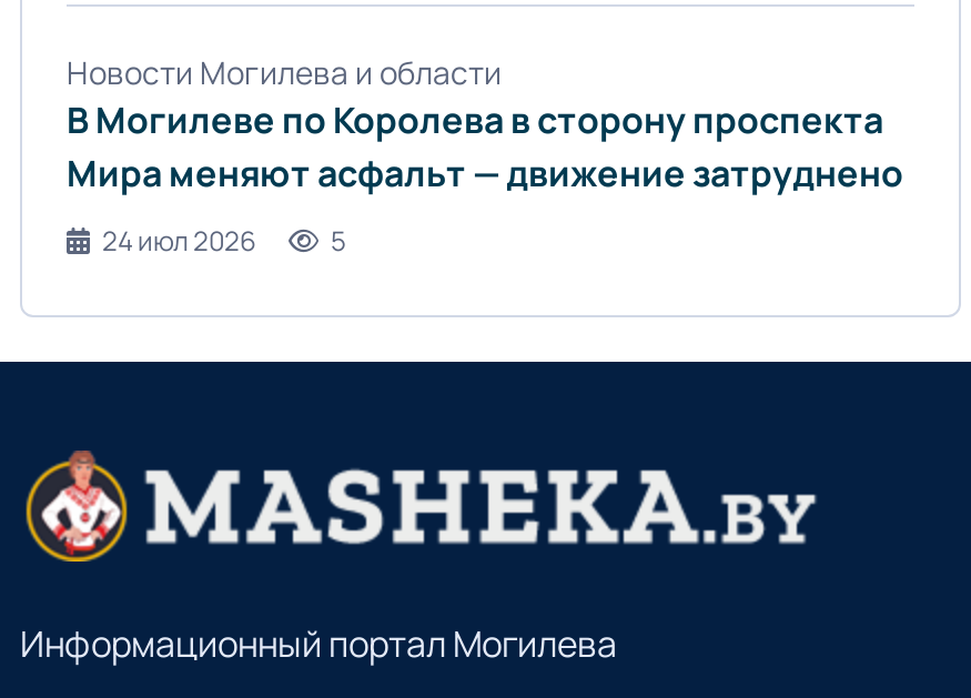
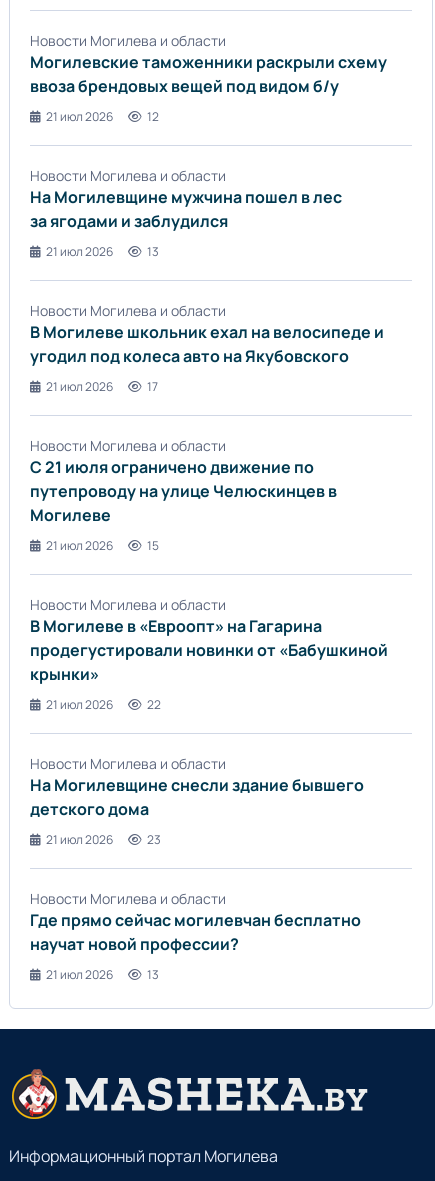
- В Могилеве по Королева в сторону проспекта
- Мира меняют асфальт — движение затруднено
- 24 июл 2026
- 5
+ Могилевские таможенники раскрыли схему
+ ввоза брендовых вещей под видом б/у
+ 21 июл 2026
+ 12
+ Новости Могилева и области
+ На Могилевщине мужчина пошел в лес
+ за ягодами и заблудился
+ 21 июл 2026
+ 13
+ Новости Могилева и области
+ В Могилеве школьник ехал на велосипеде и
+ угодил под колеса авто на Якубовского
+ 21 июл 2026
+ 17
+ Новости Могилева и области
+ С 21 июля ограничено движение по
+ путепроводу на улице Челюскинцев в
+ Могилеве
+ 21 июл 2026
+ 15
+ Новости Могилева и области
+ В Могилеве в «Евроопт» на Гагарина
+ продегустировали новинки от «Бабушкиной
+ крынки»
+ 21 июл 2026
+ 22
+ Новости Могилева и области
+ На Могилевщине снесли здание бывшего
+ детского дома
+ 21 июл 2026
+ 23
+ Новости Могилева и области
+ Где прямо сейчас могилевчан бесплатно
+ научат новой профессии?
+ 21 июл 2026
+ 13
